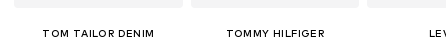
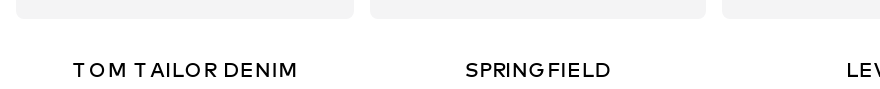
- TOMMY HILFIGER
+ SPRINGFIELD
